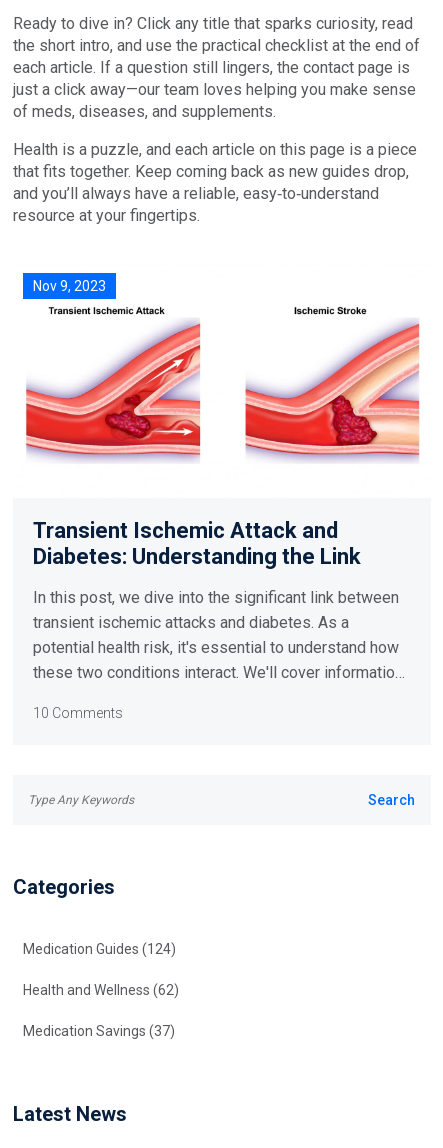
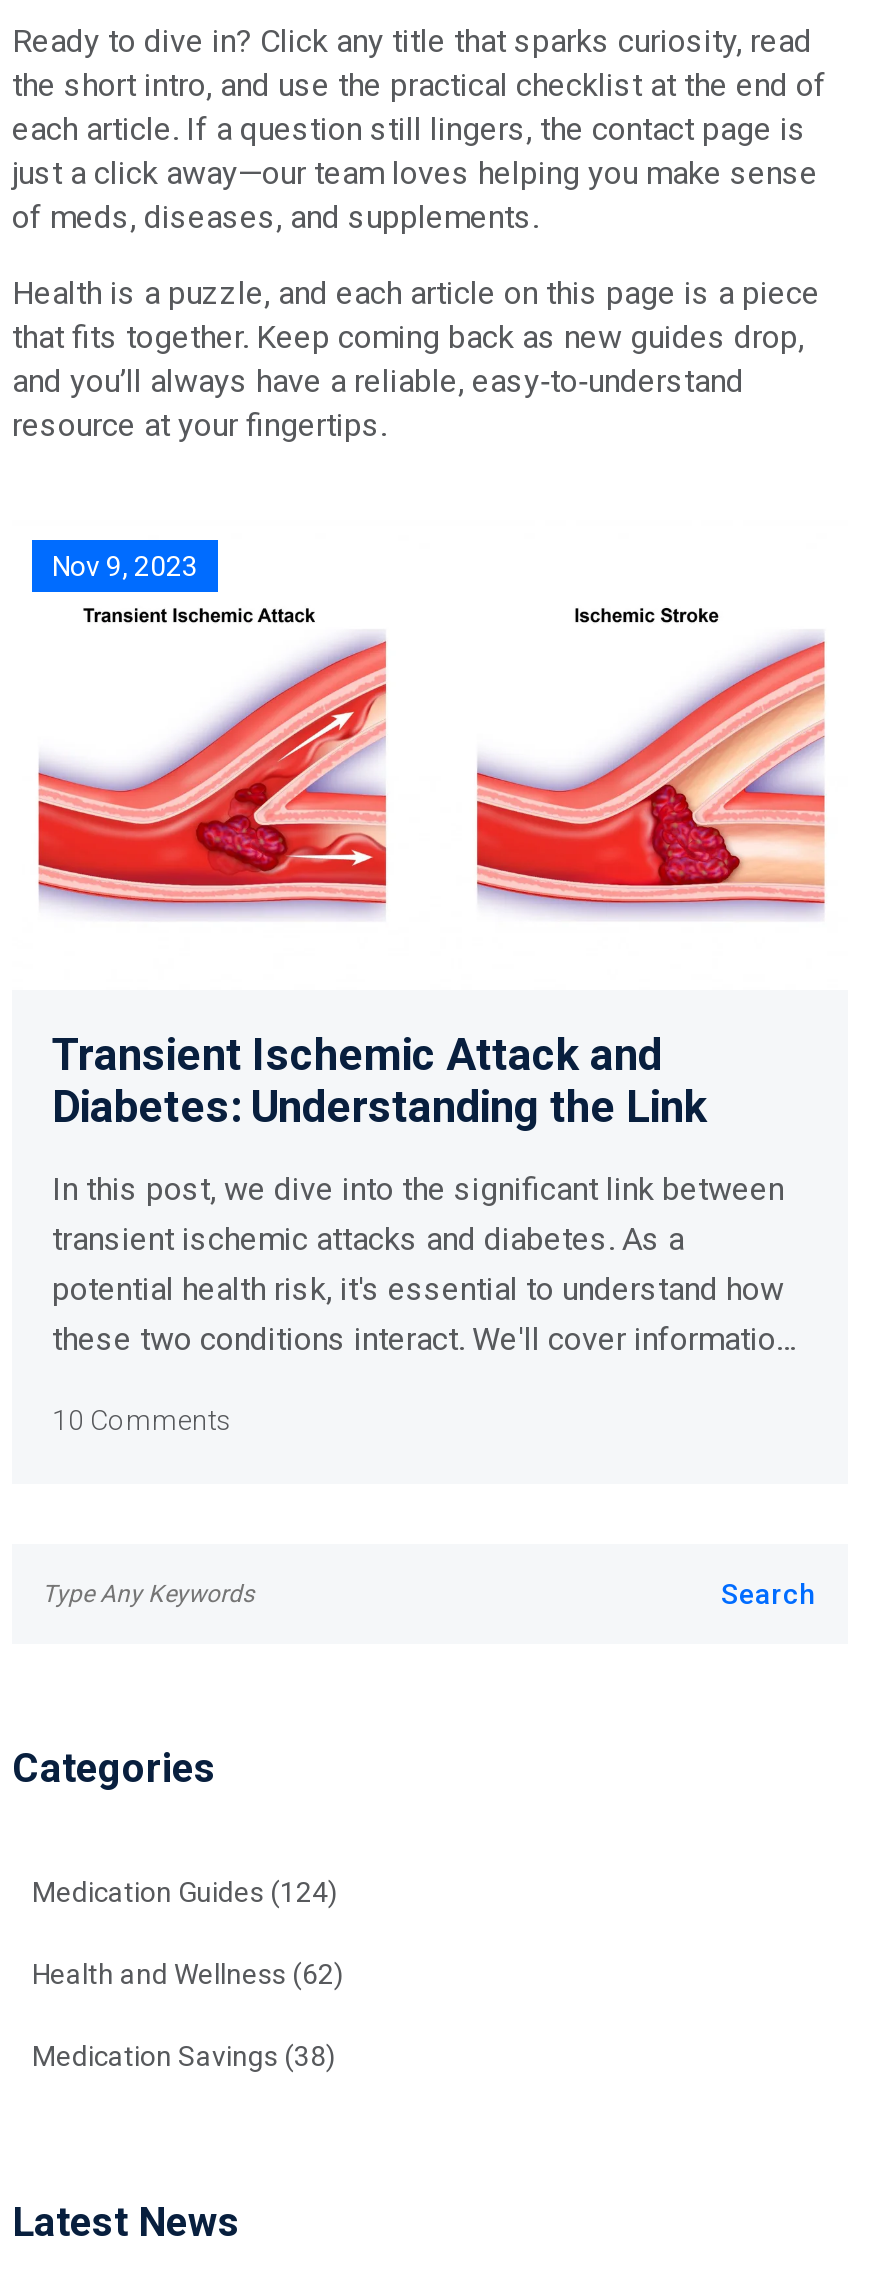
- Medication Savings (37)
+ Medication Savings (38)
